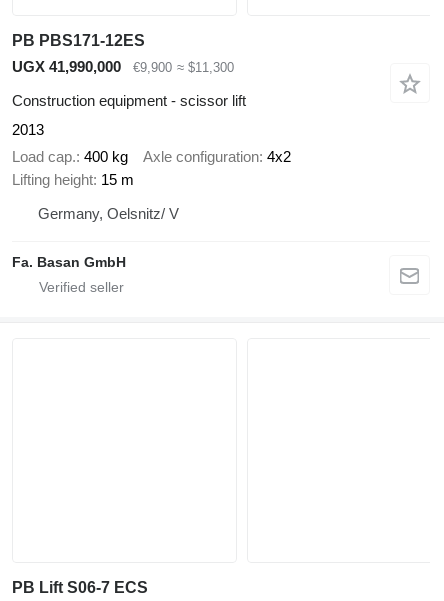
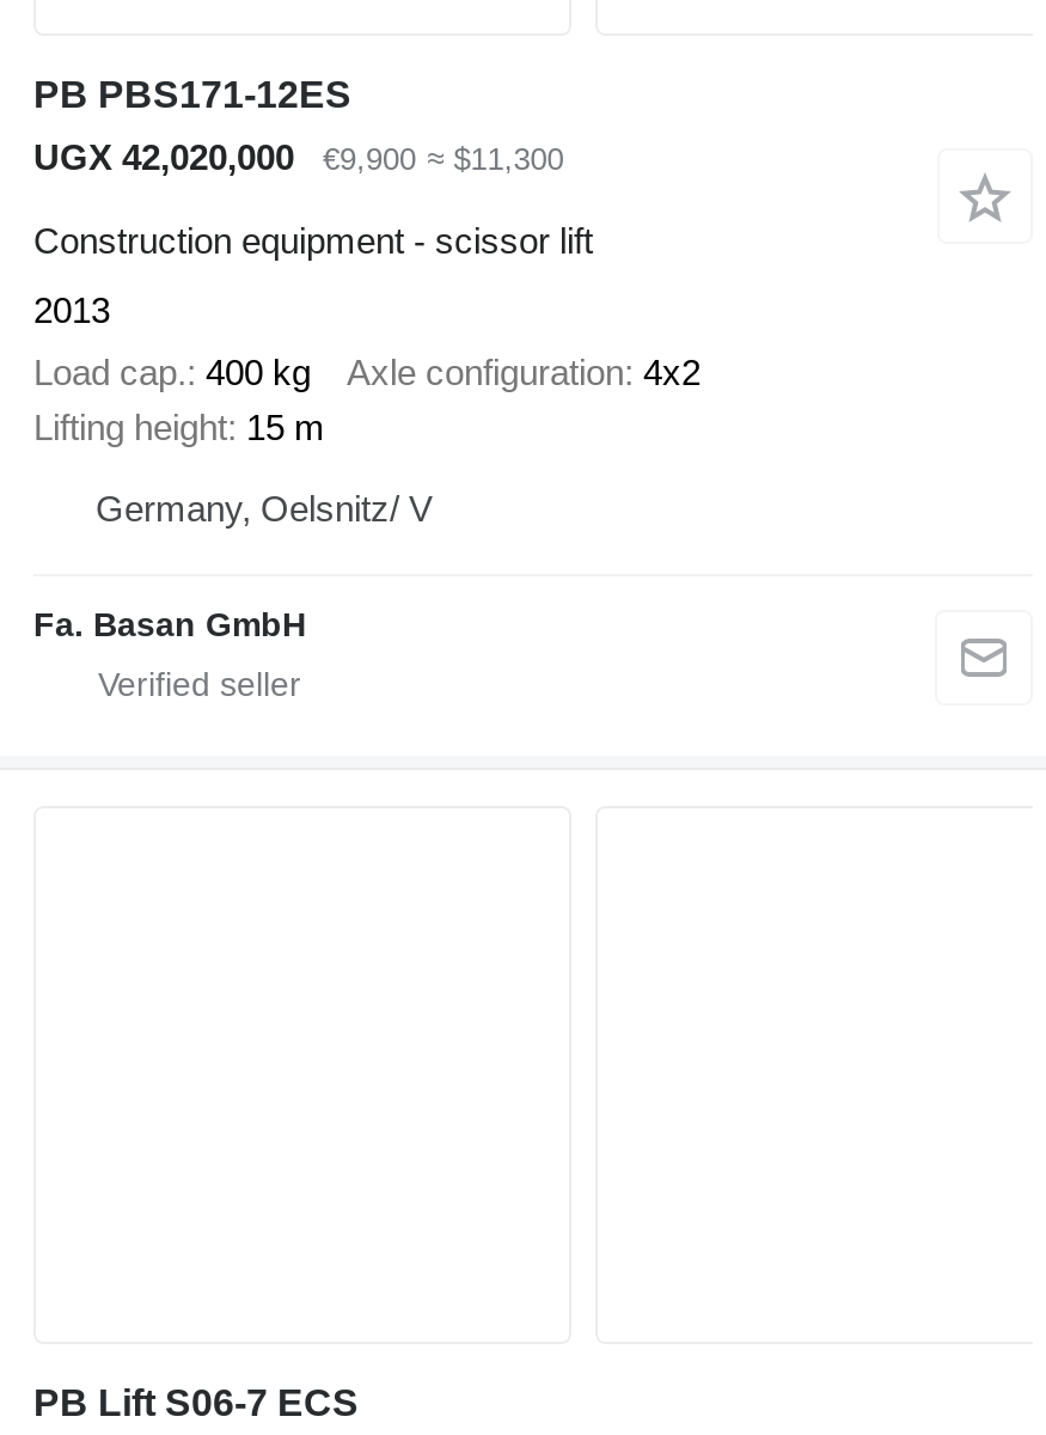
- UGX 41,990,000
+ UGX 42,020,000
